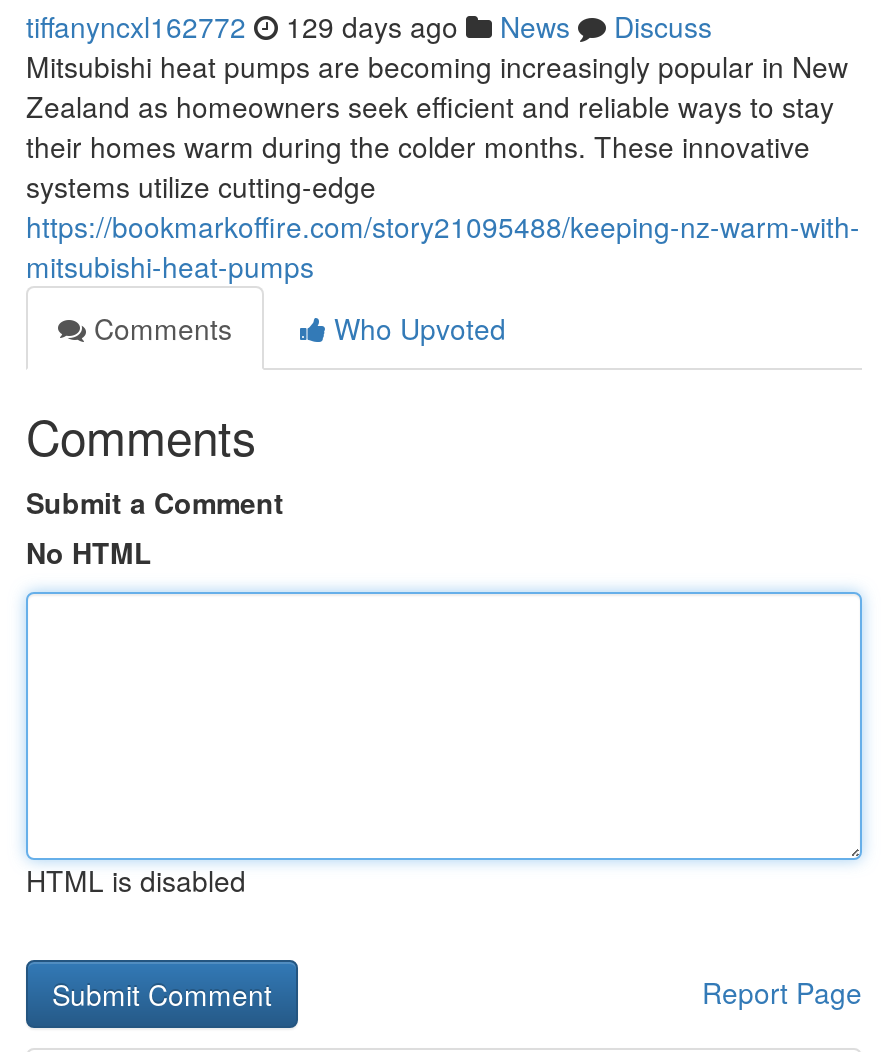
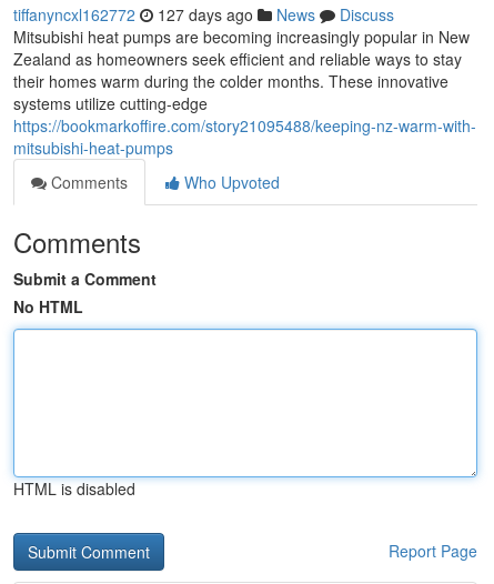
- tiffanyncxl162772 129 days ago News Discuss
+ tiffanyncxl162772 127 days ago News Discuss
